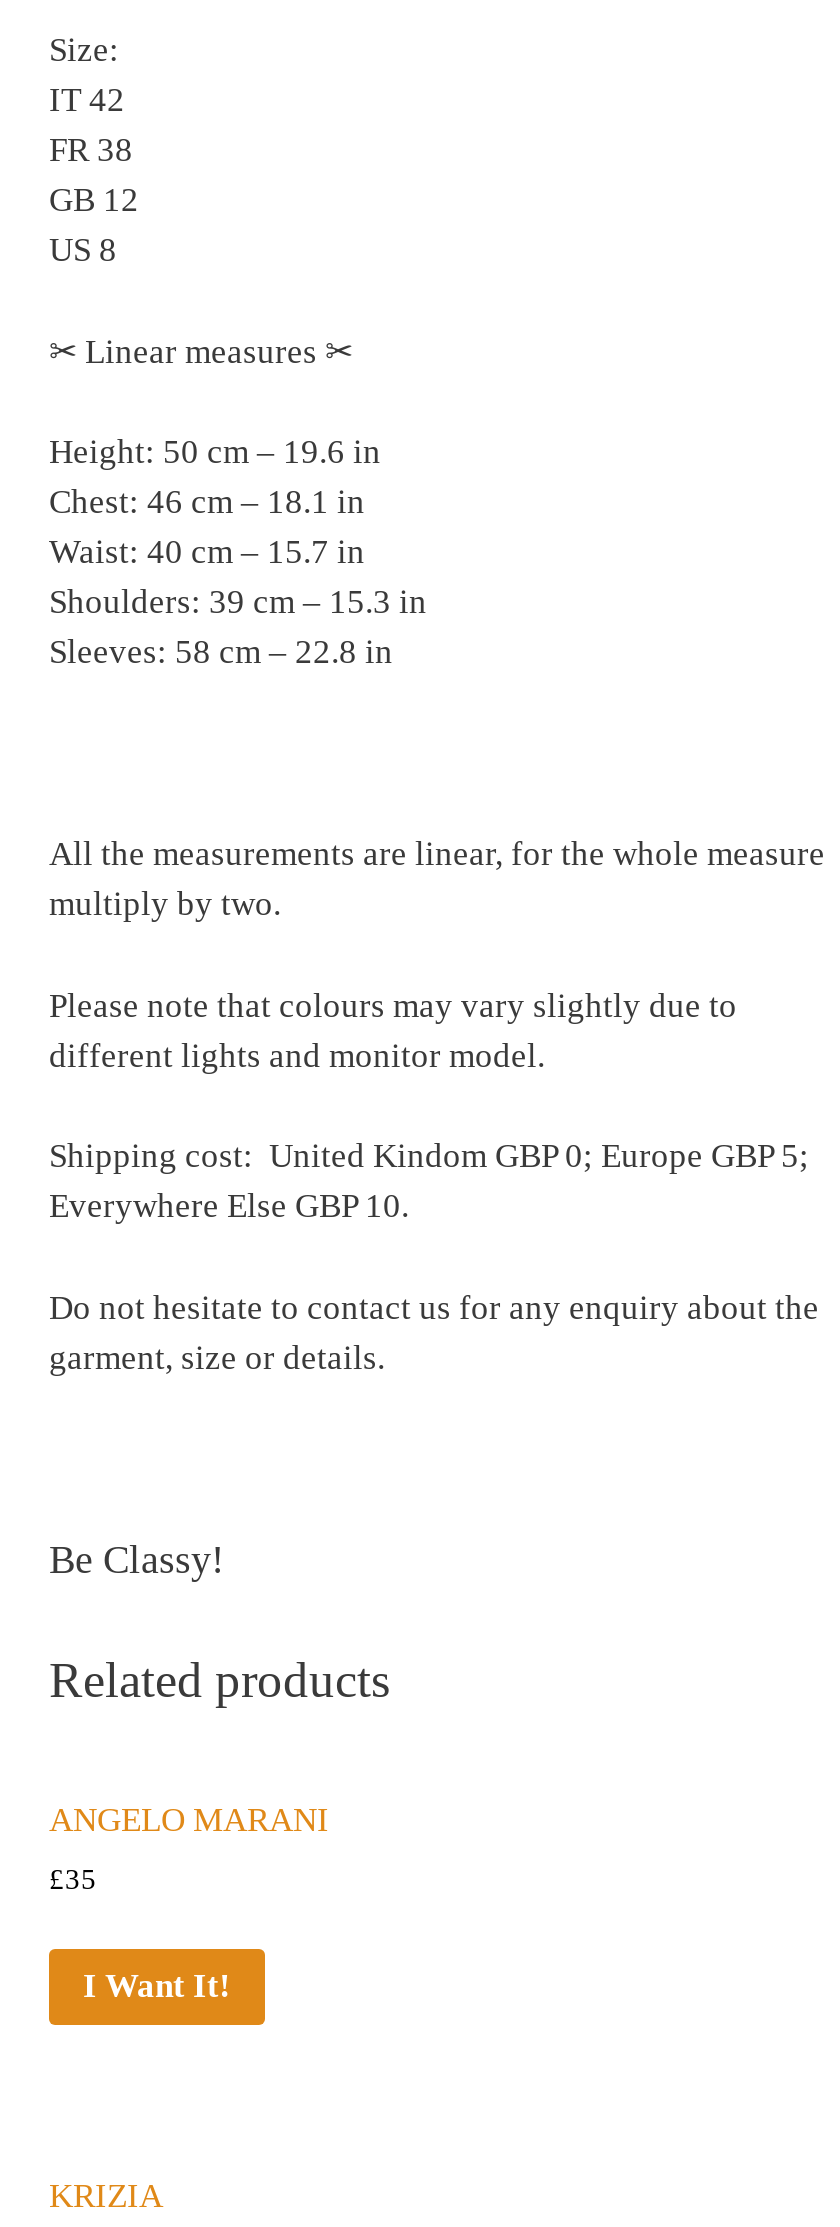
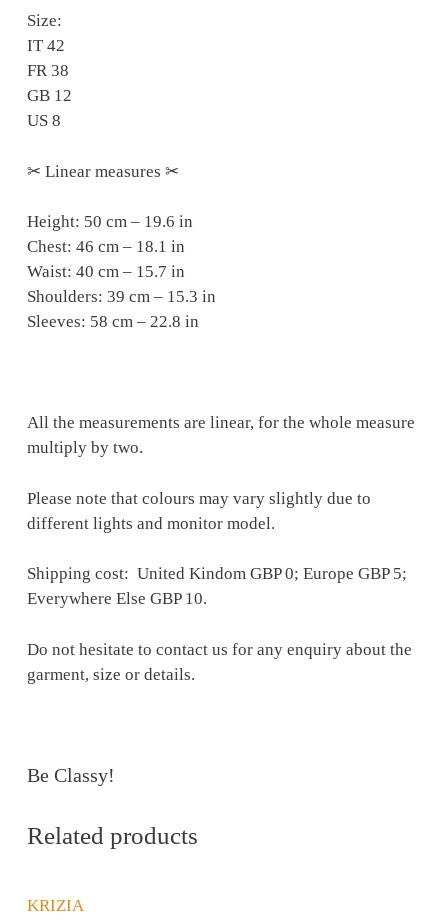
- ANGELO MARANI
- £35
- I Want It!
